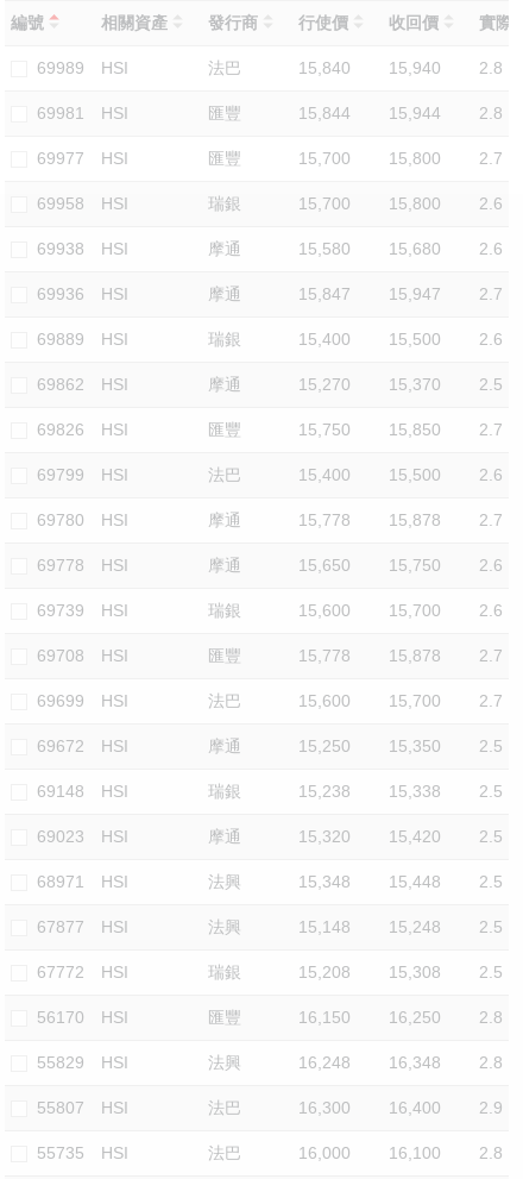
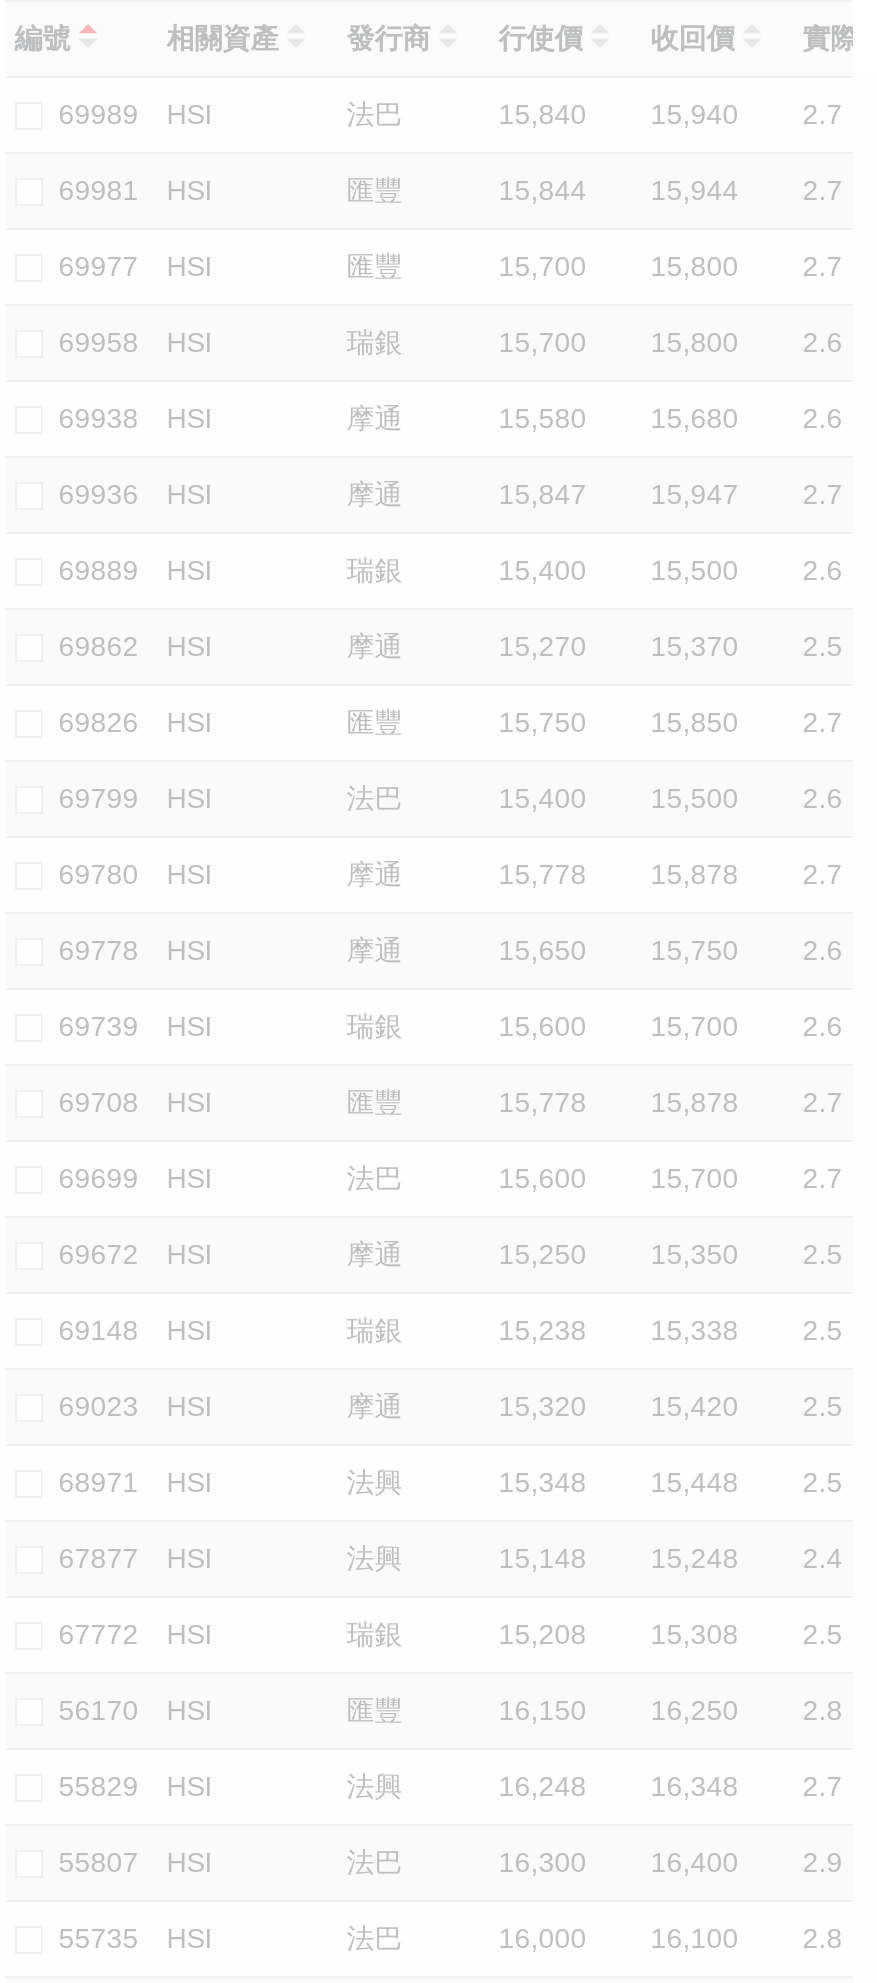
- 15,840 15,940 2.8
+ 15,840 15,940 2.7

- 15,844 15,944 2.8
+ 15,844 15,944 2.7

- 15,148 15,248 2.5
+ 15,148 15,248 2.4

- 16,248 16,348 2.8
+ 16,248 16,348 2.7
